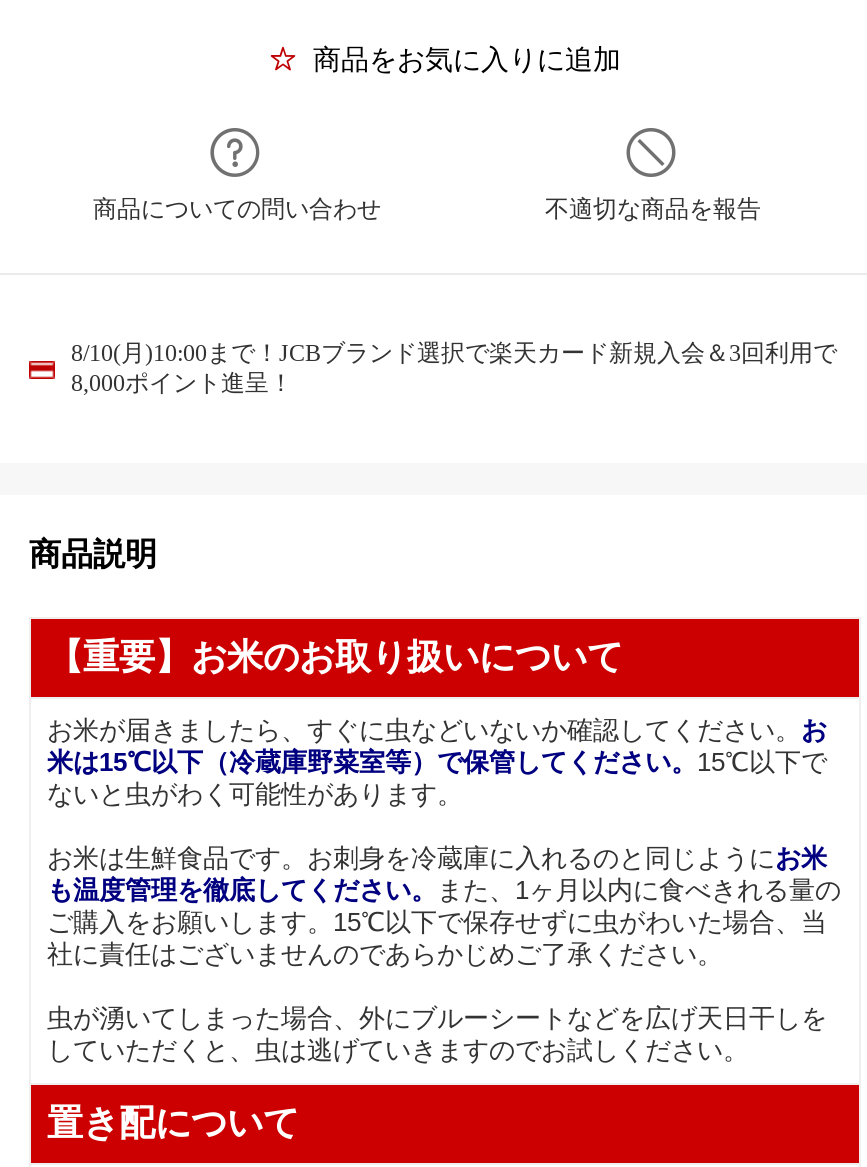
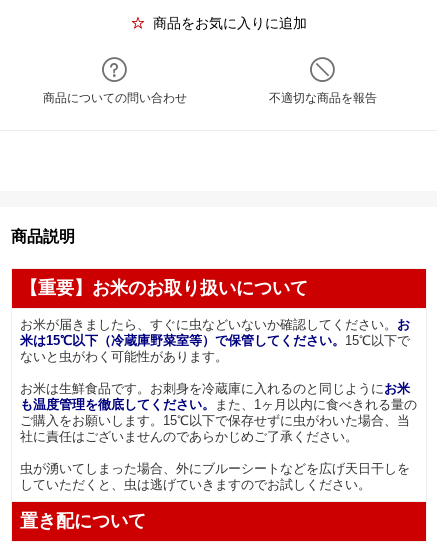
- 8/10(月)10:00まで！JCBブランド選択で楽天カード新規入会＆3回利用で
- 8,000ポイント進呈！
